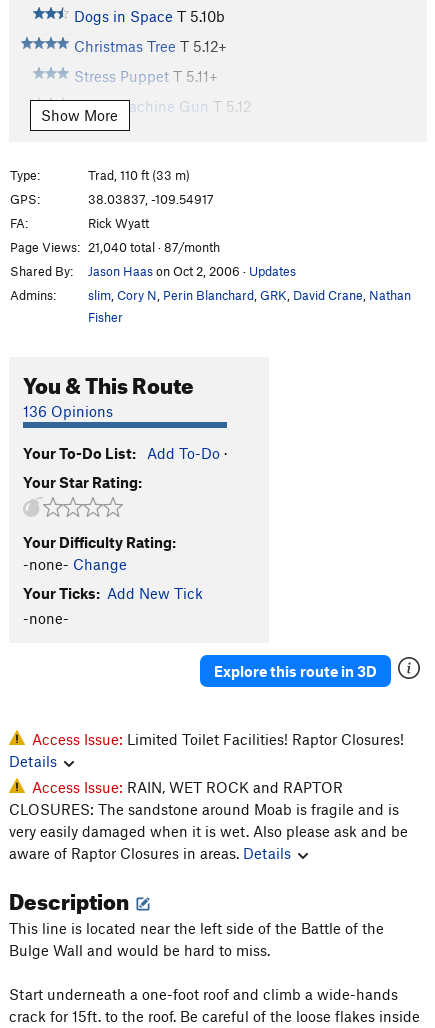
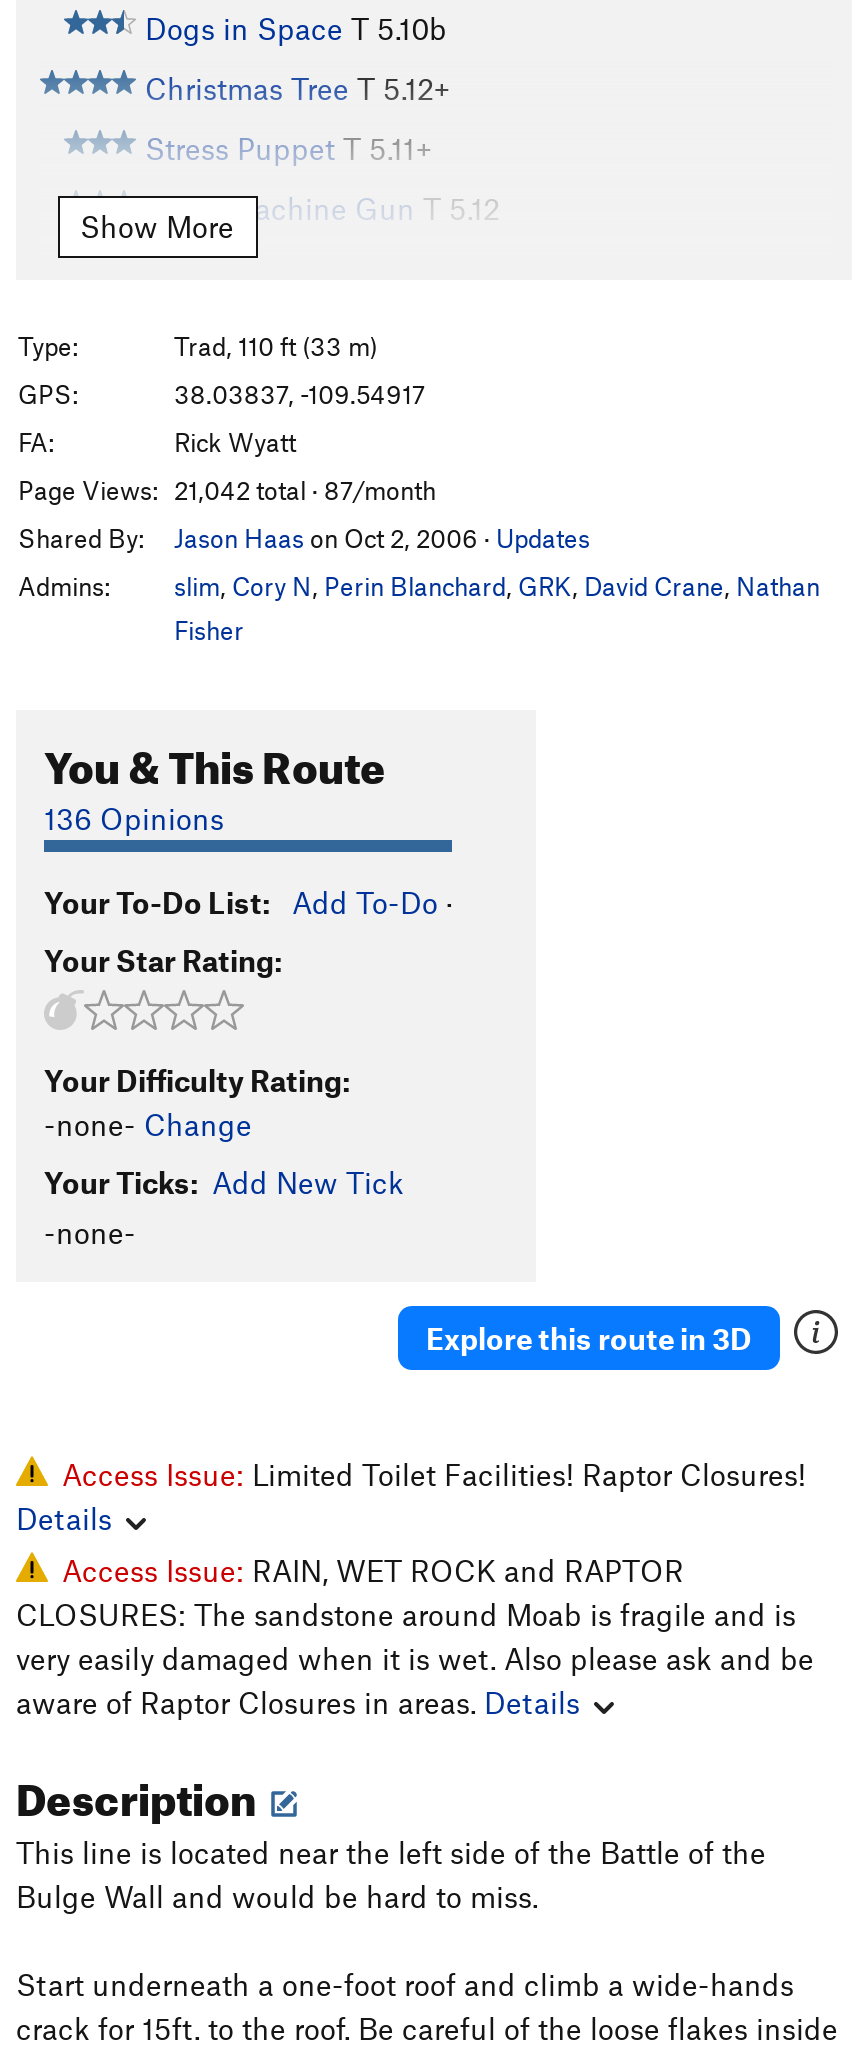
- Page Views: 21,040 total · 87/month
+ Page Views: 21,042 total · 87/month
